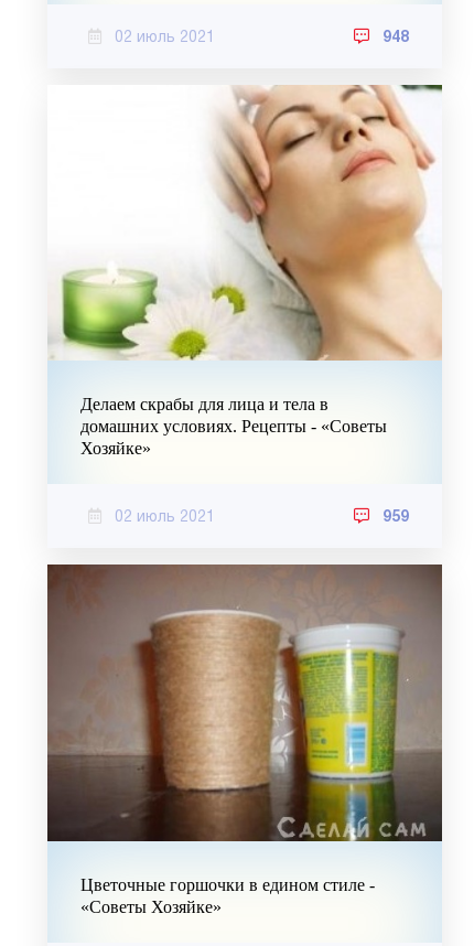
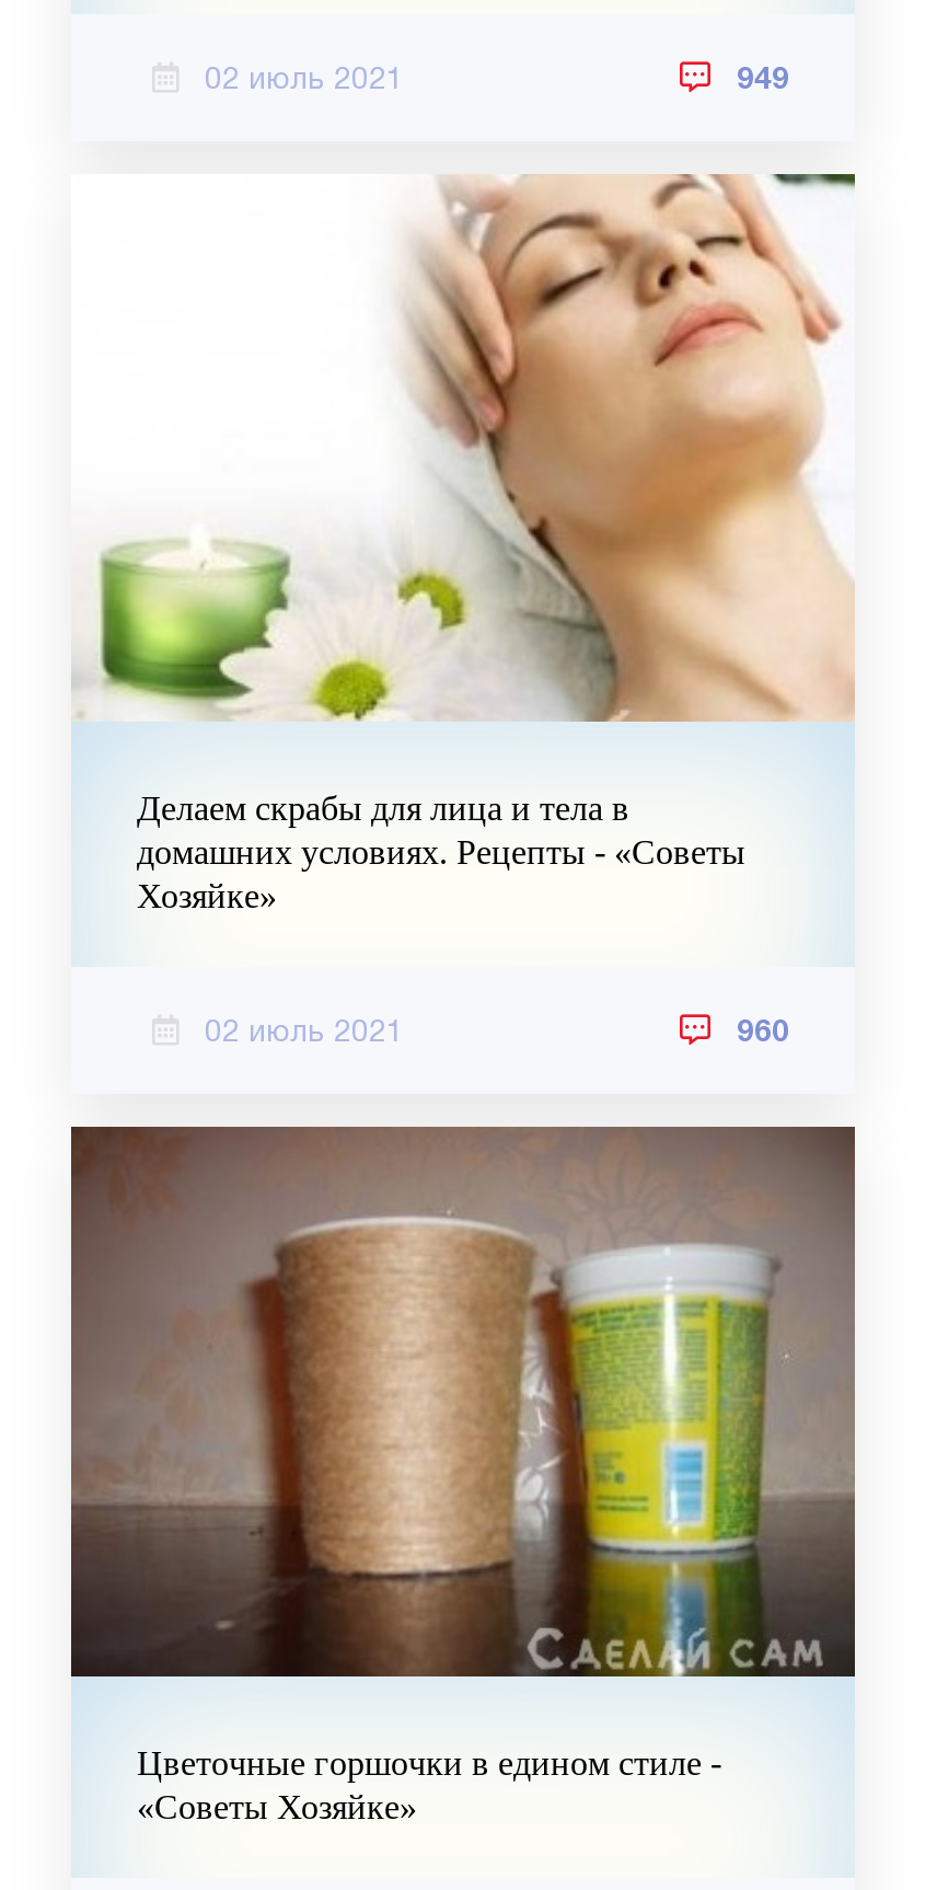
- 948
+ 949

- 959
+ 960
